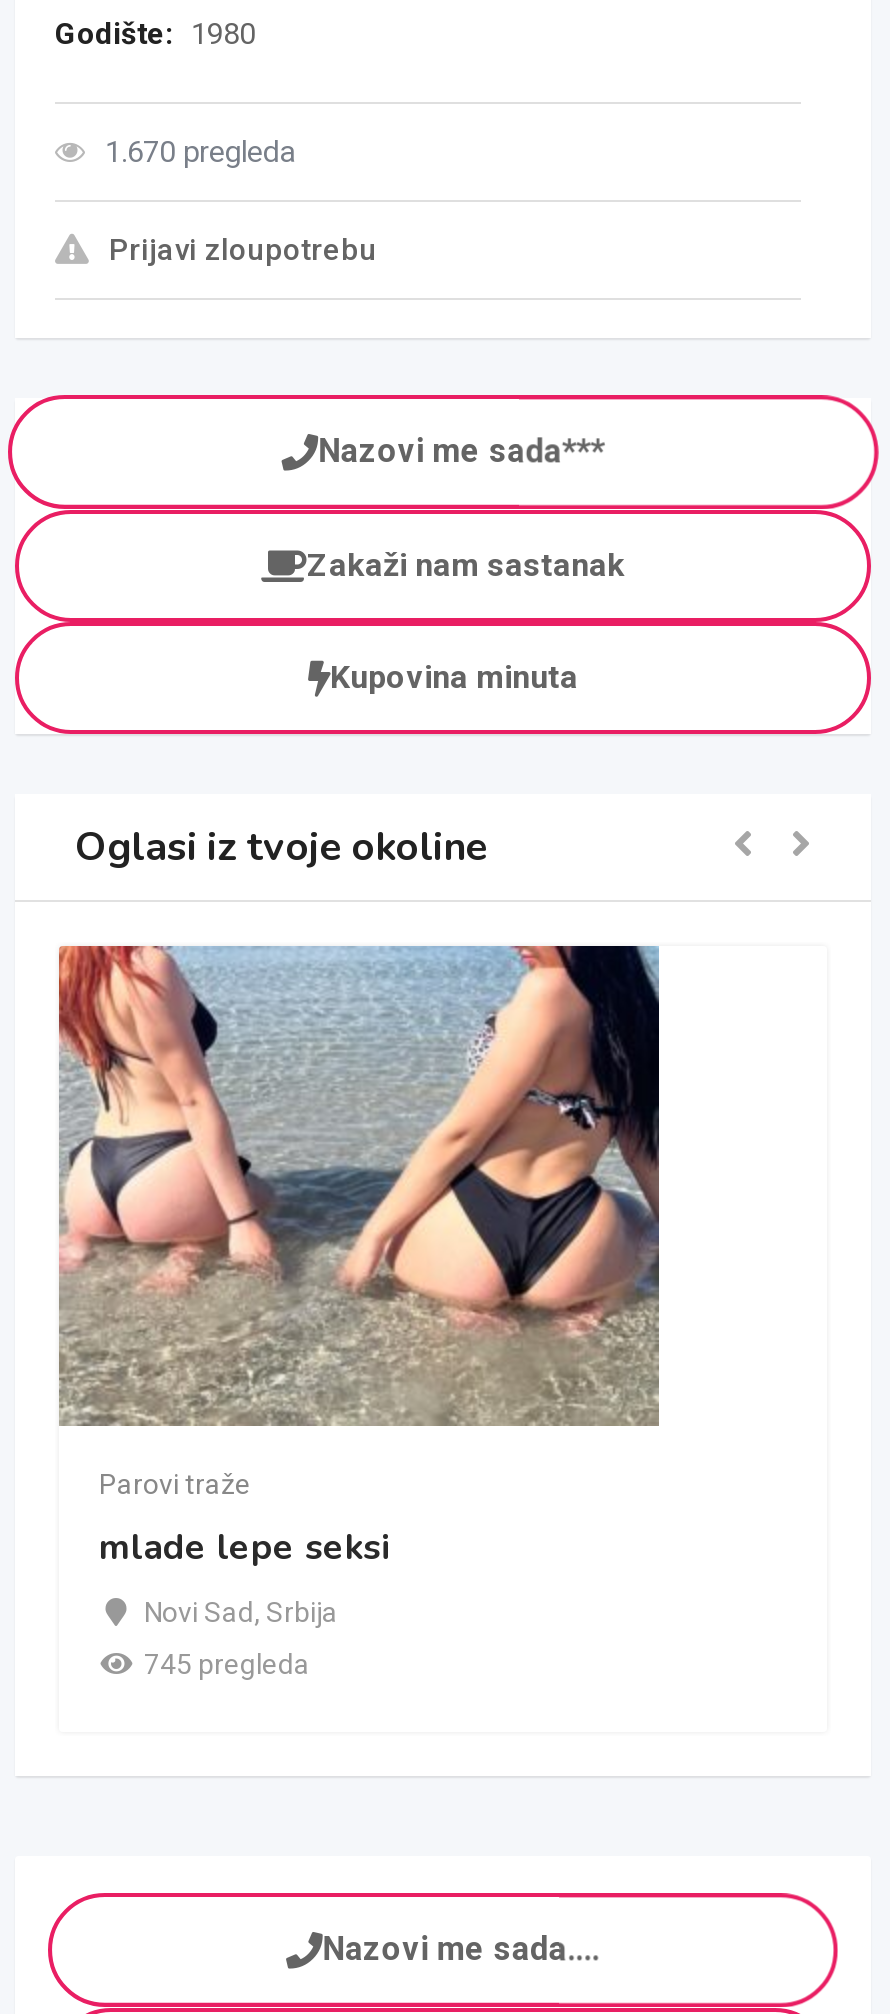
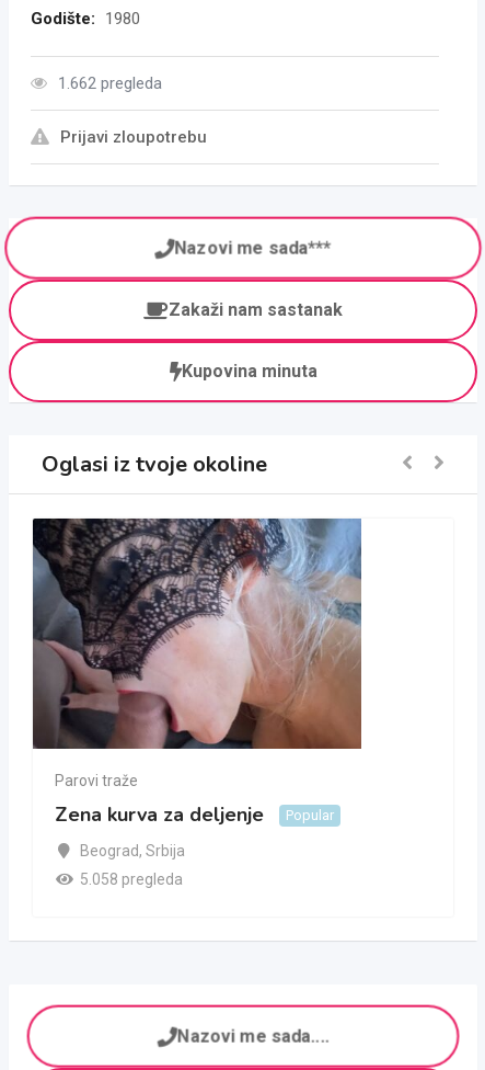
- 1.670 pregleda
+ 1.662 pregleda

- [image]
+ [image]

- mlade lepe seksi
+ Zena kurva za deljenje
+ Popular

- Novi Sad, Srbija
+ Beograd, Srbija

- 745 pregleda
+ 5.058 pregleda
